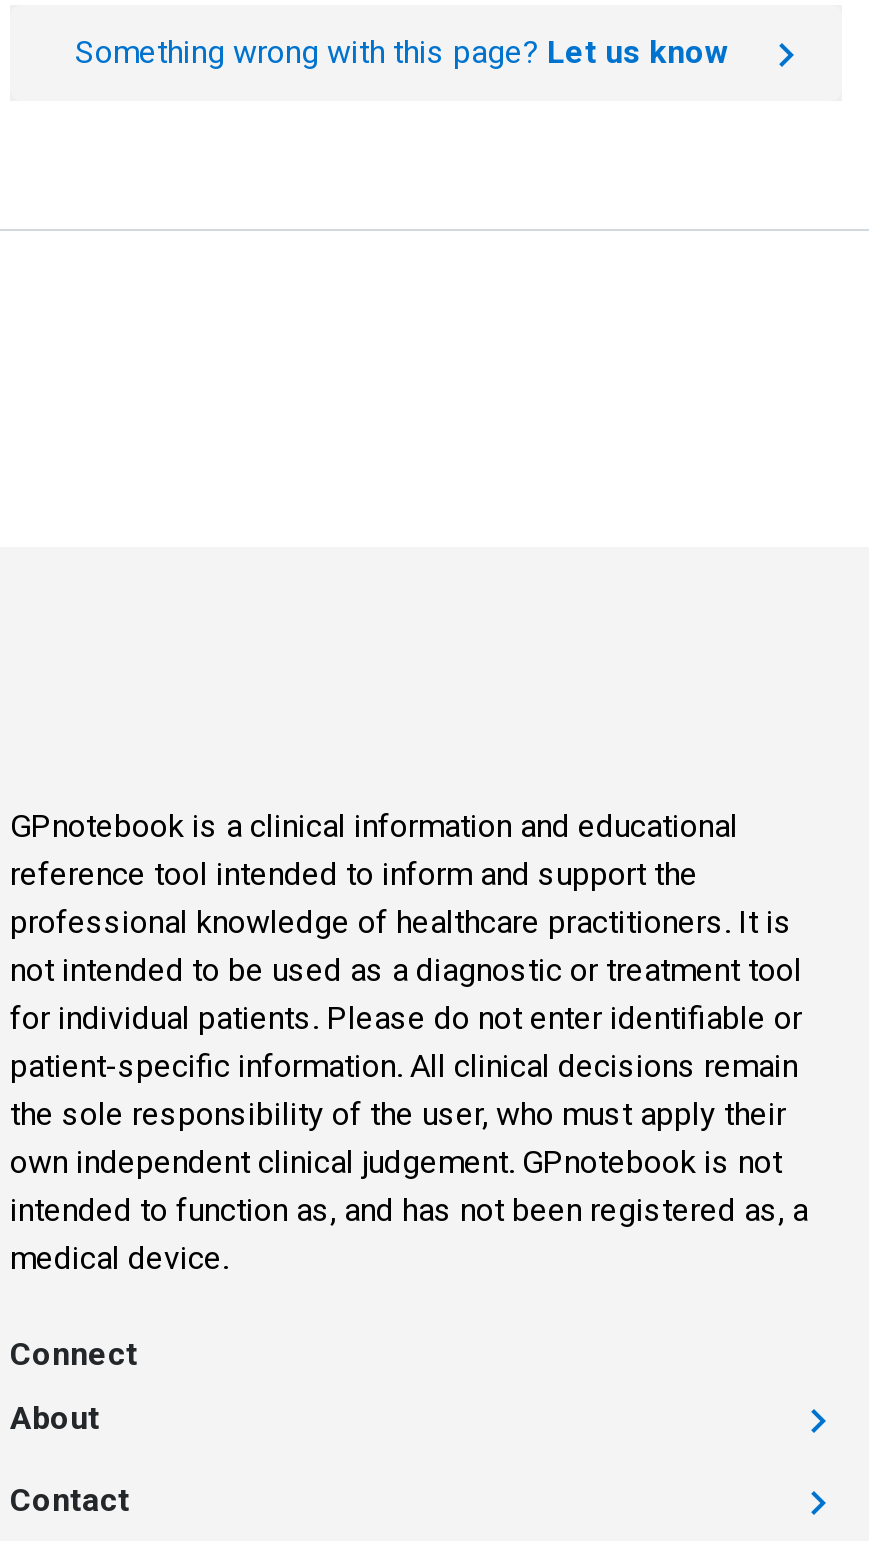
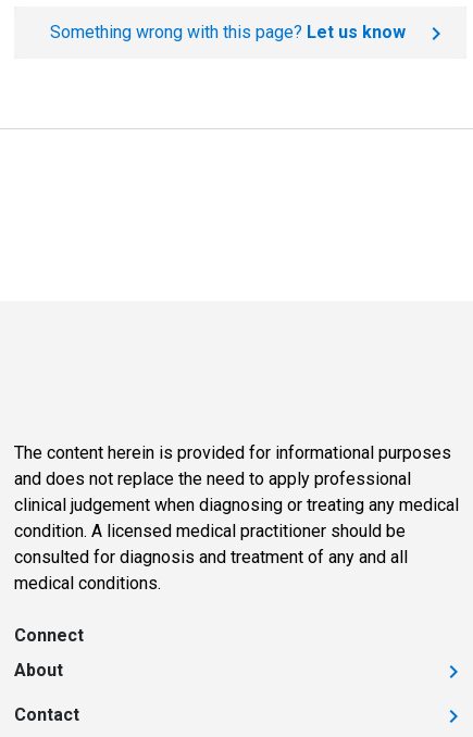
- GPnotebook is a clinical information and educational
- reference tool intended to inform and support the
- professional knowledge of healthcare practitioners. It is
- not intended to be used as a diagnostic or treatment tool
- for individual patients. Please do not enter identifiable or
- patient-specific information. All clinical decisions remain
- the sole responsibility of the user, who must apply their
- own independent clinical judgement. GPnotebook is not
- intended to function as, and has not been registered as, a
- medical device.
+ The content herein is provided for informational purposes
+ and does not replace the need to apply professional
+ clinical judgement when diagnosing or treating any medical
+ condition. A licensed medical practitioner should be
+ consulted for diagnosis and treatment of any and all
+ medical conditions.
